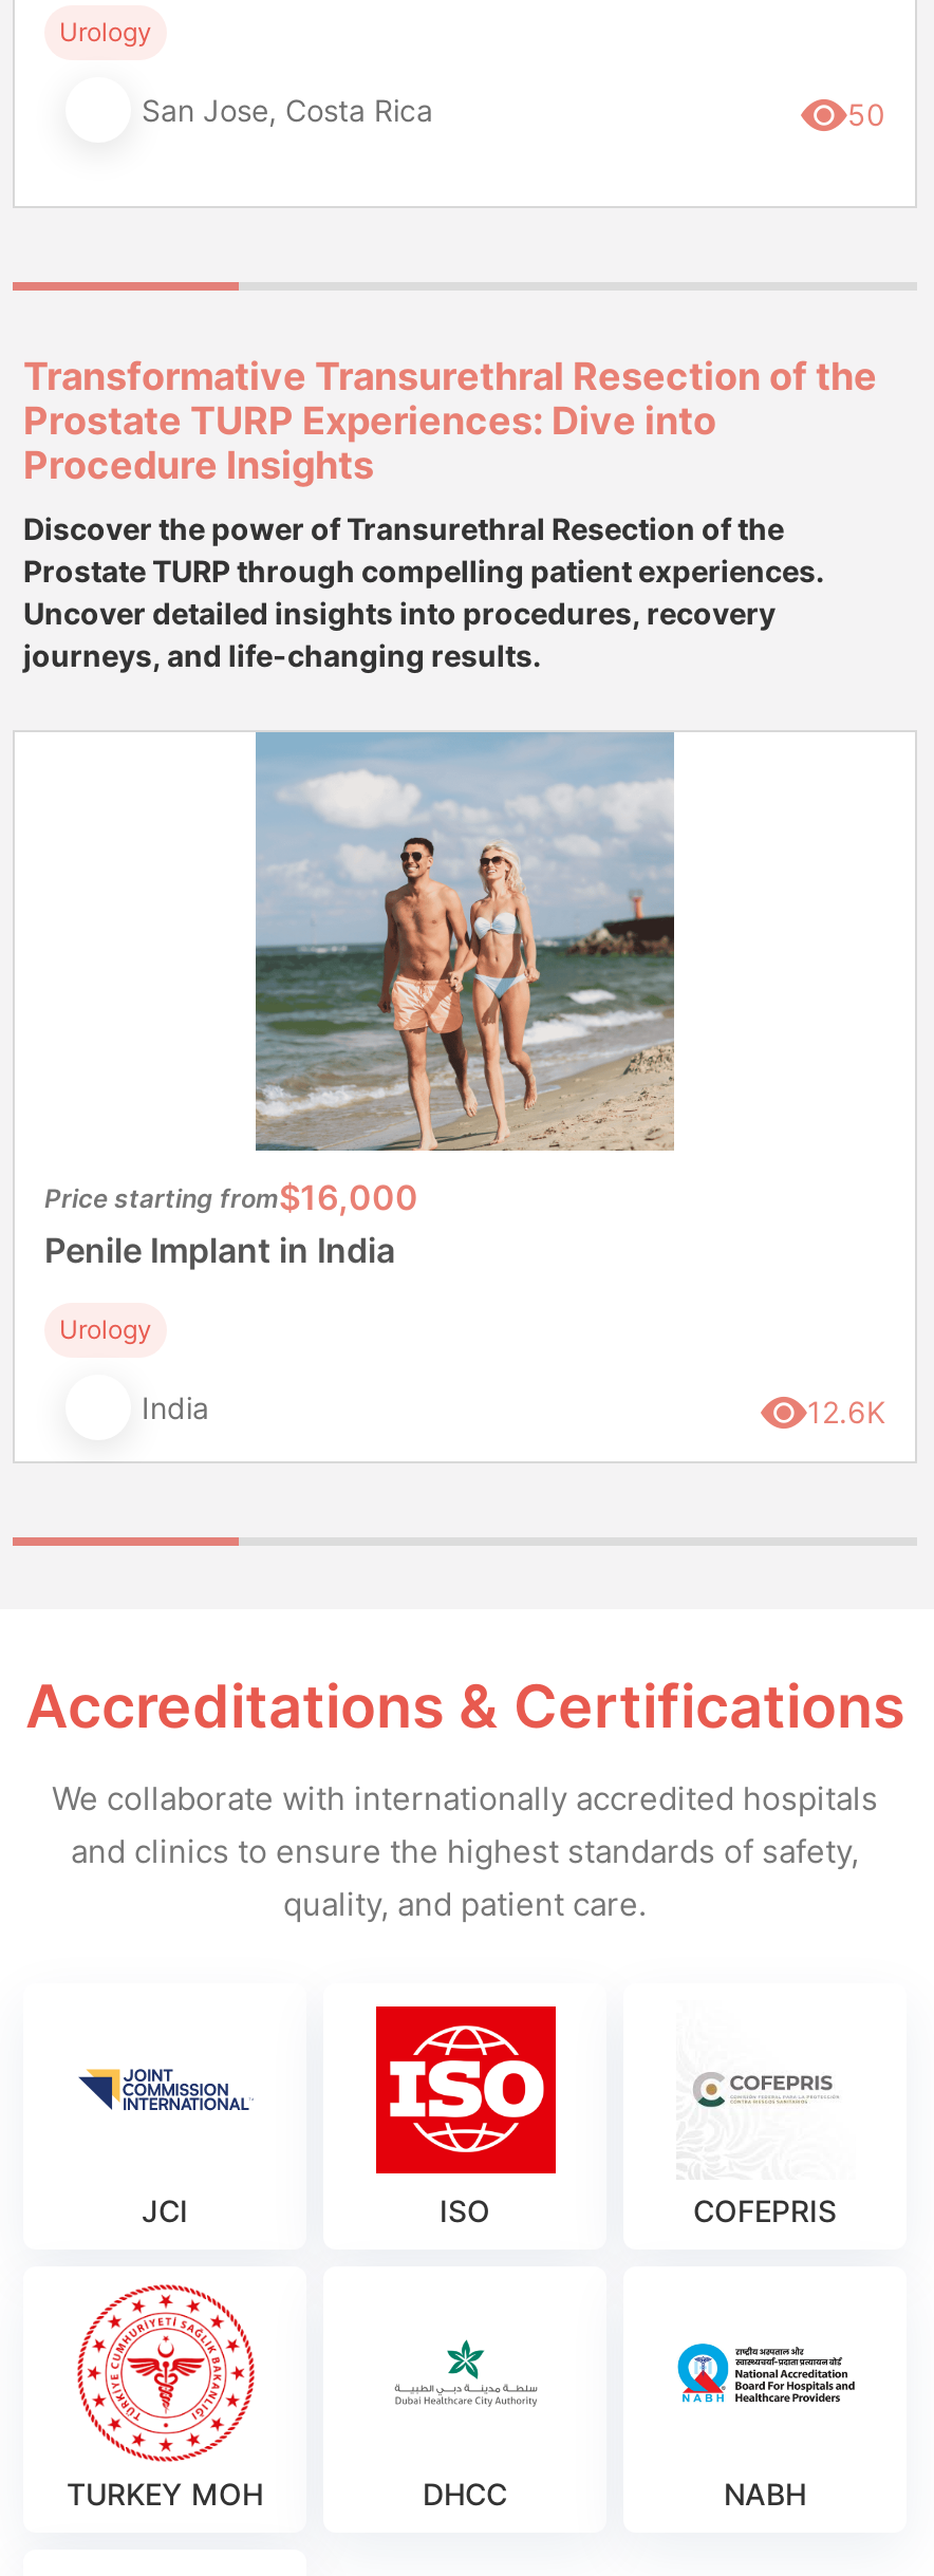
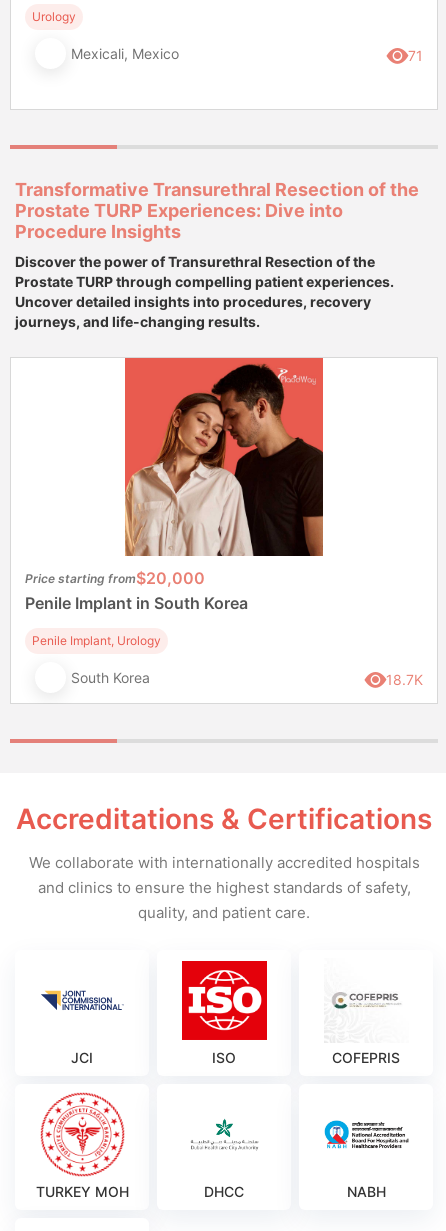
- San Jose, Costa Rica
- 50
+ Mexicali, Mexico
+ 71

- [image]
- Price starting from$16,000
- Penile Implant in India
+ [image]
+ Price starting from$20,000
+ Penile Implant in South Korea

- Urology
+ Penile Implant, Urology

- India
- 12.6K
+ South Korea
+ 18.7K
